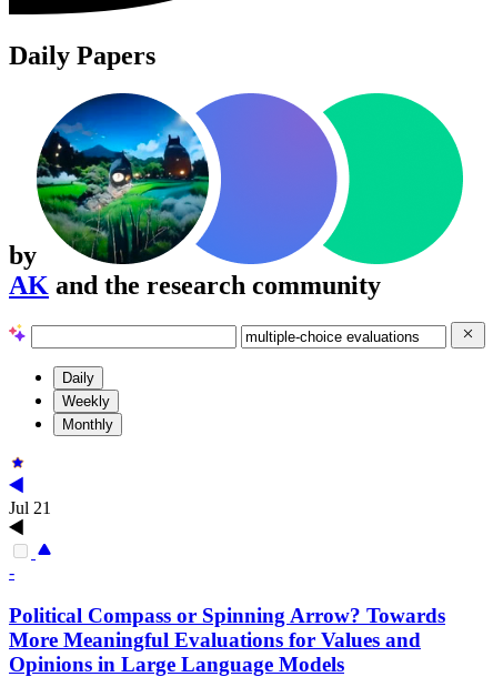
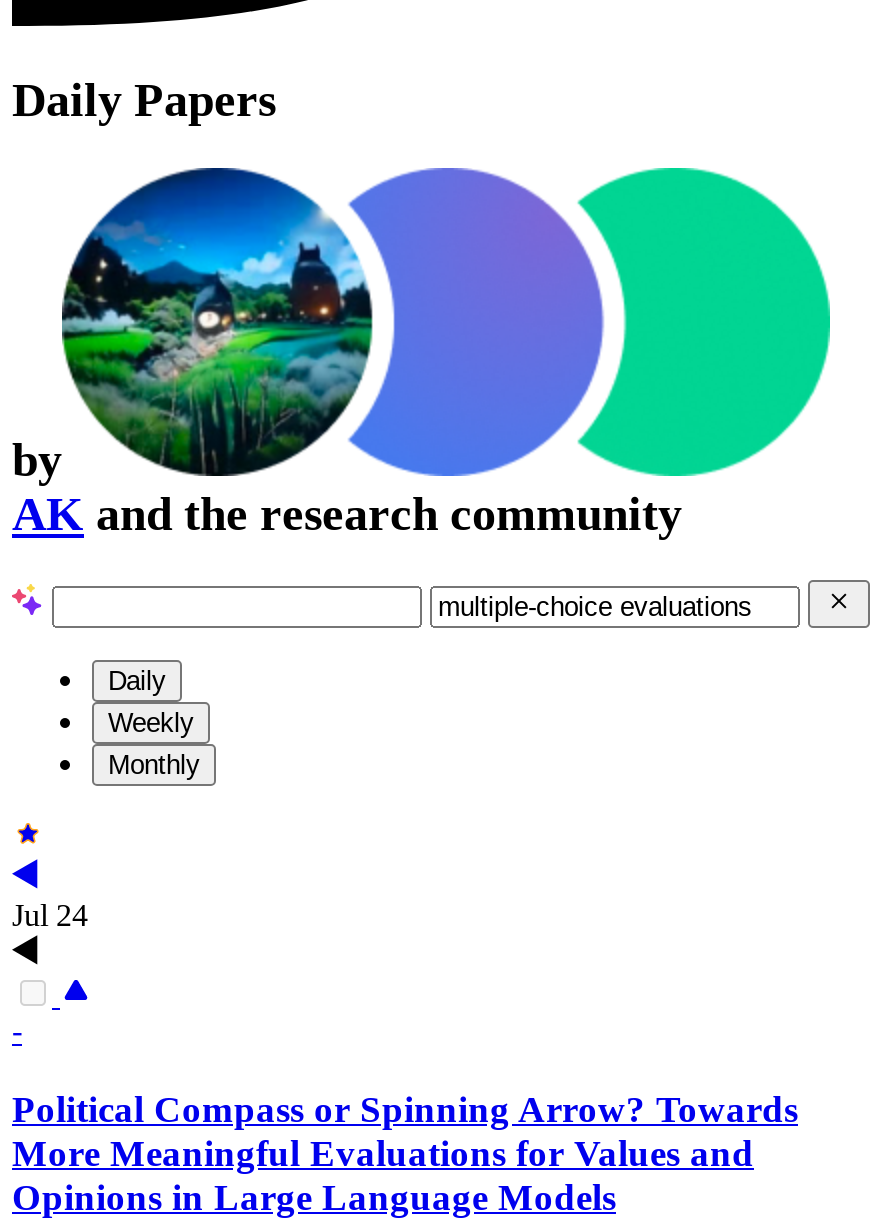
- Jul 21
+ Jul 24
